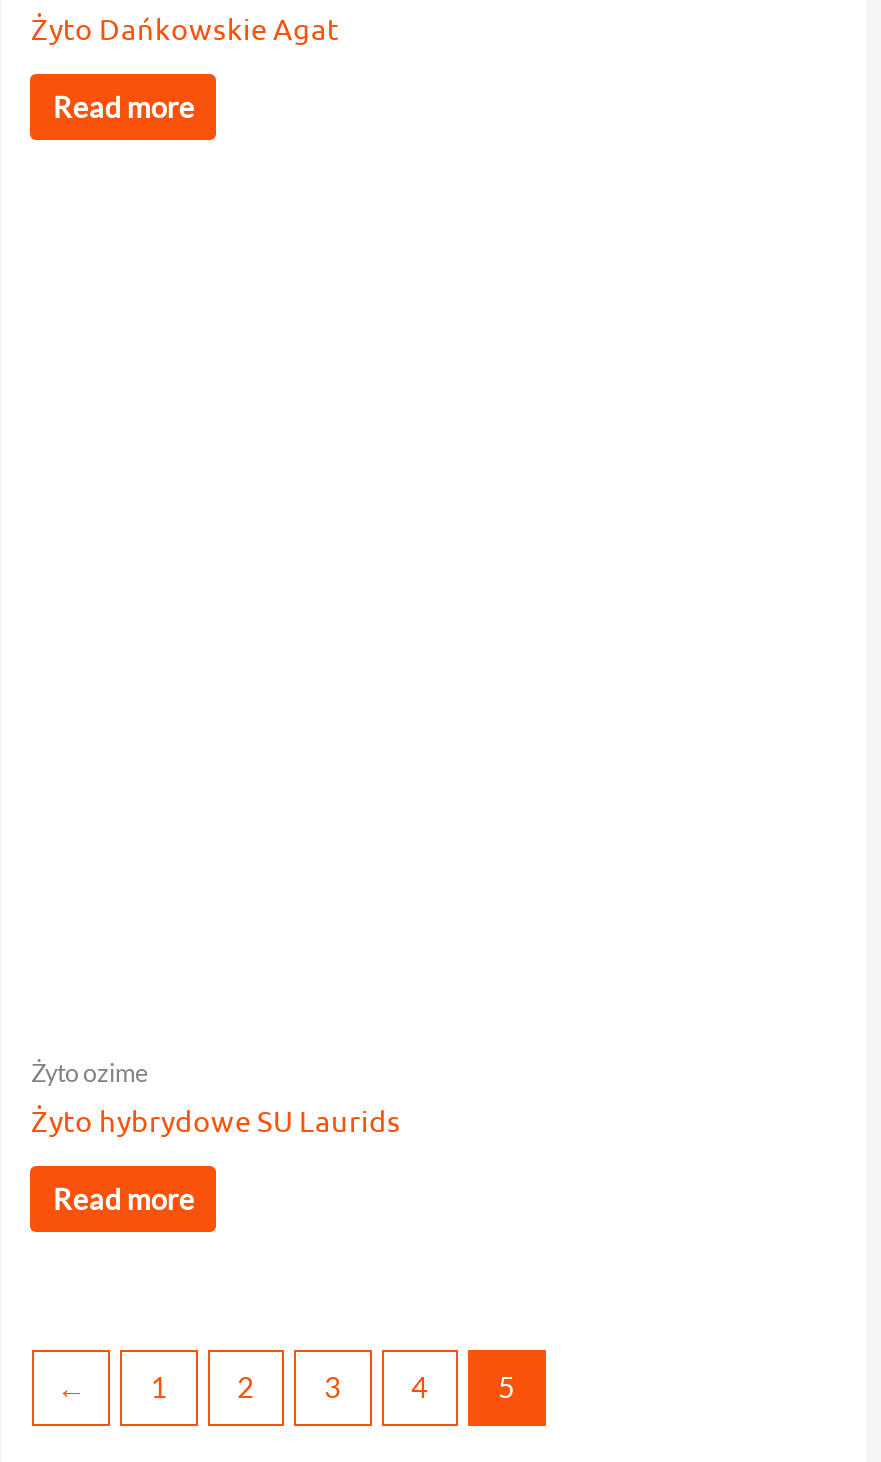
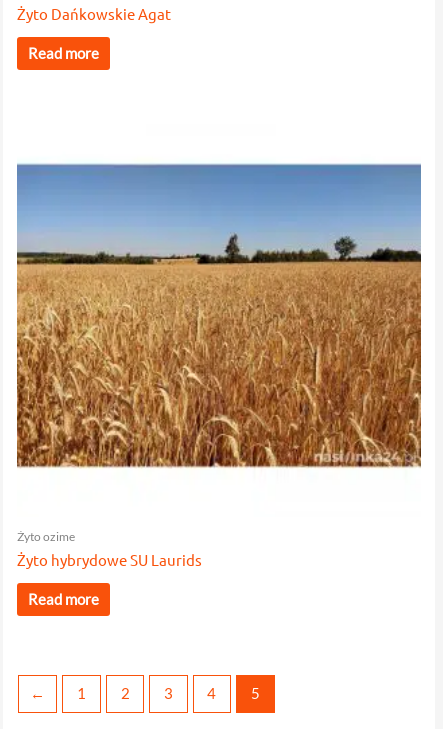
+ [image]
